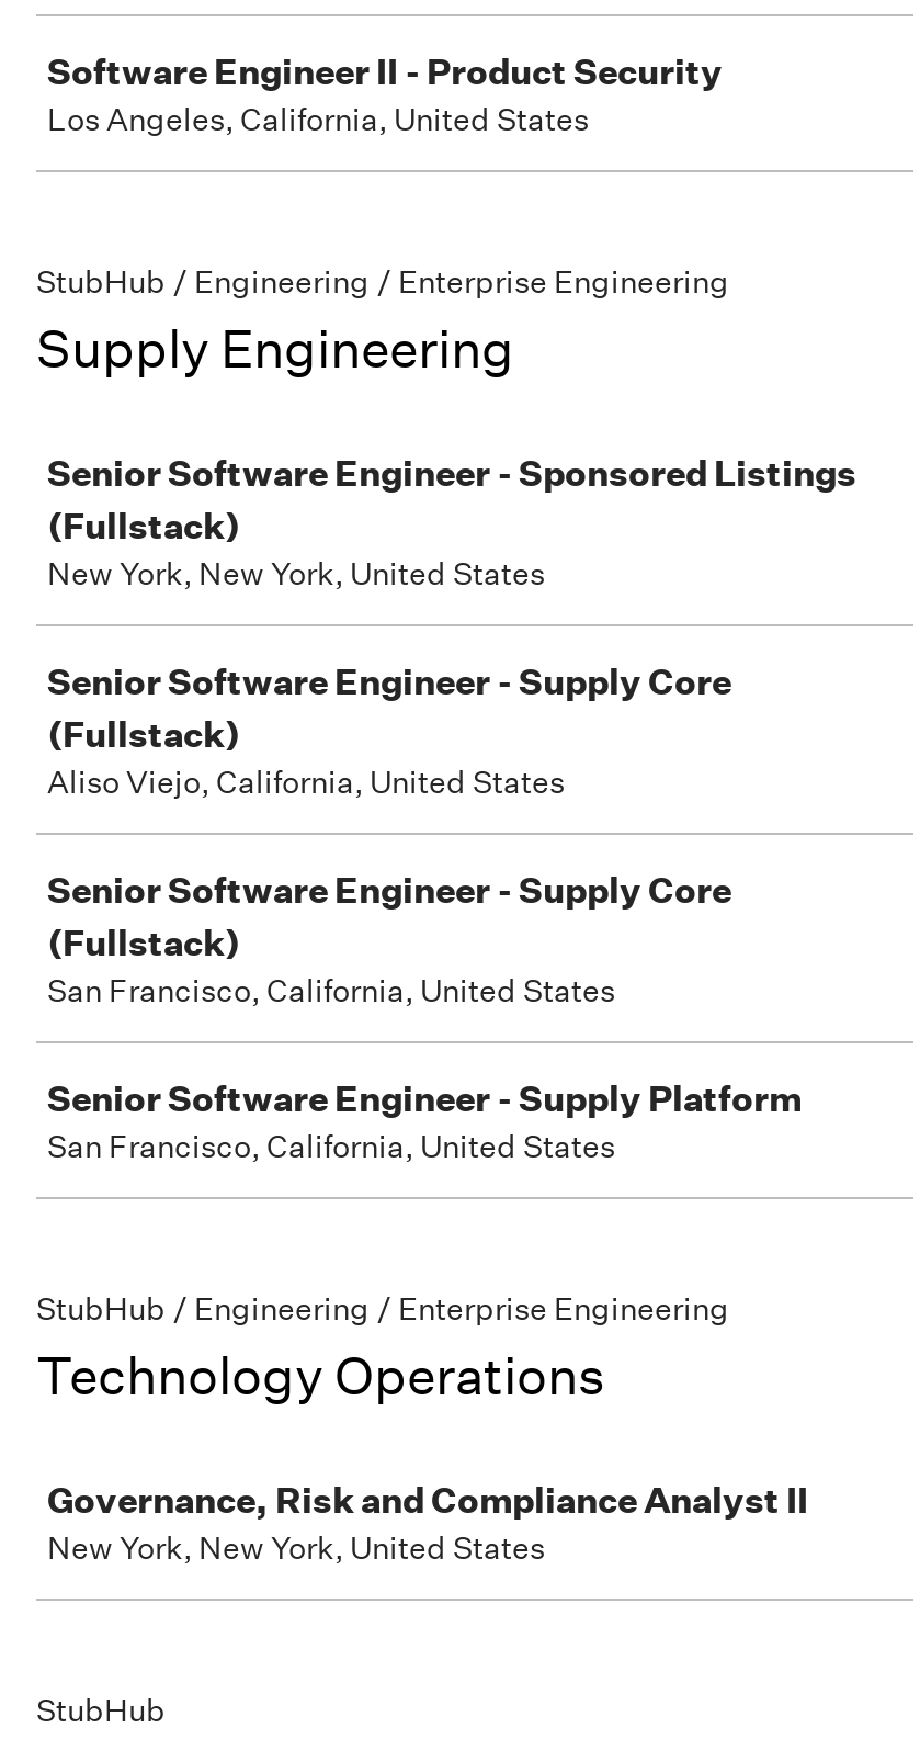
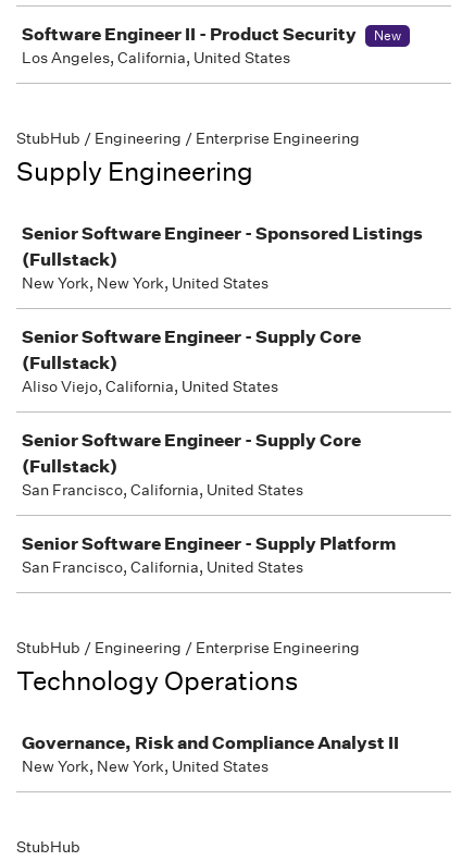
+ New
